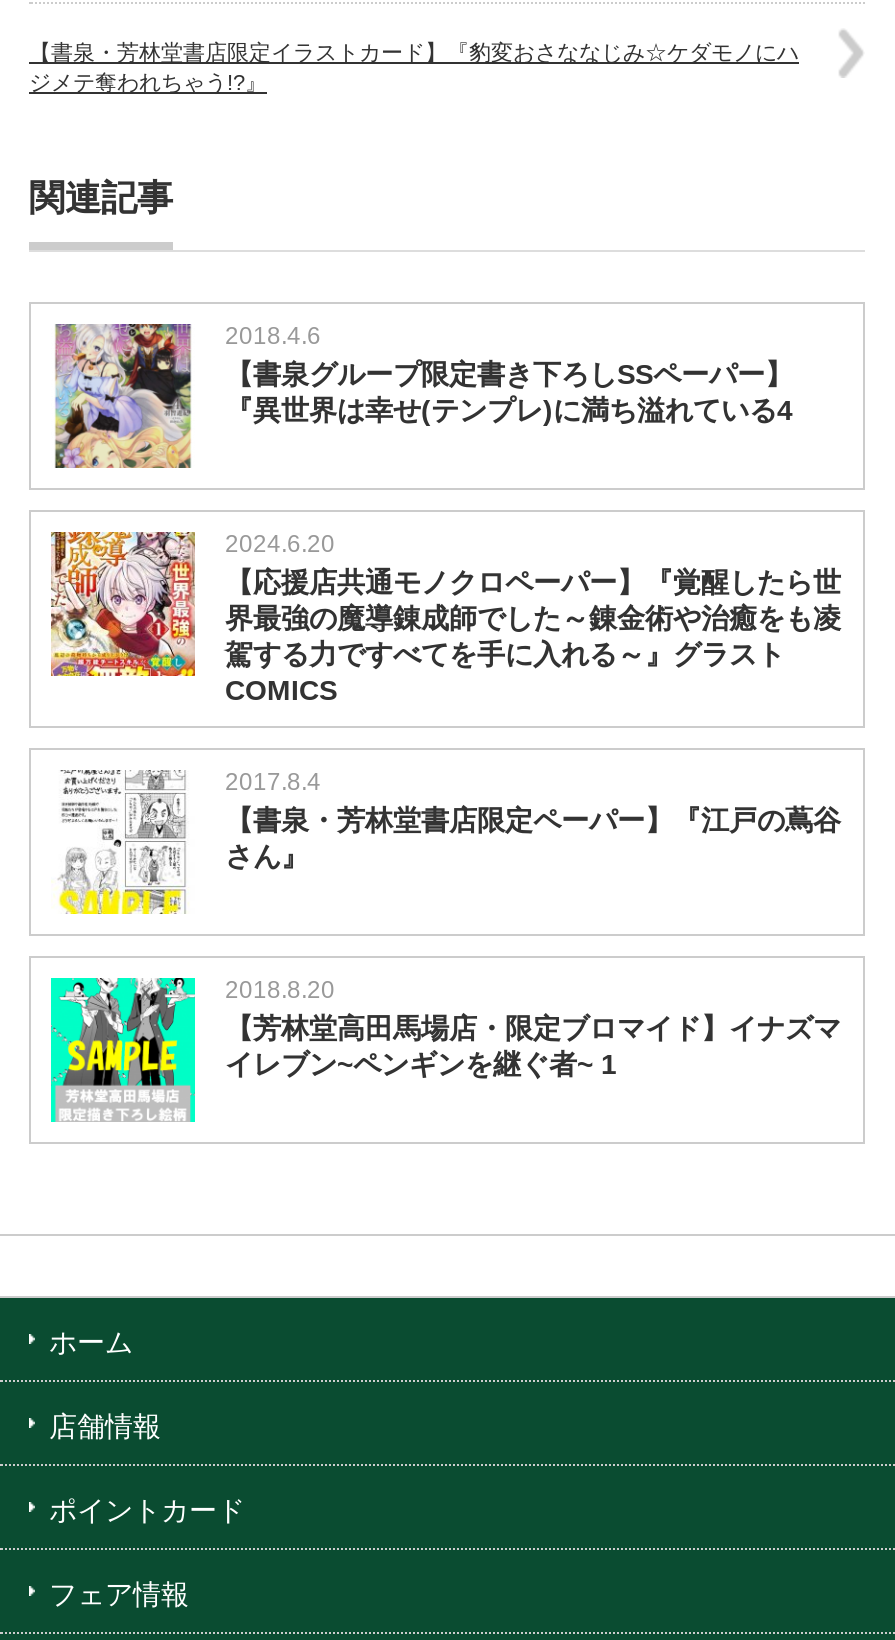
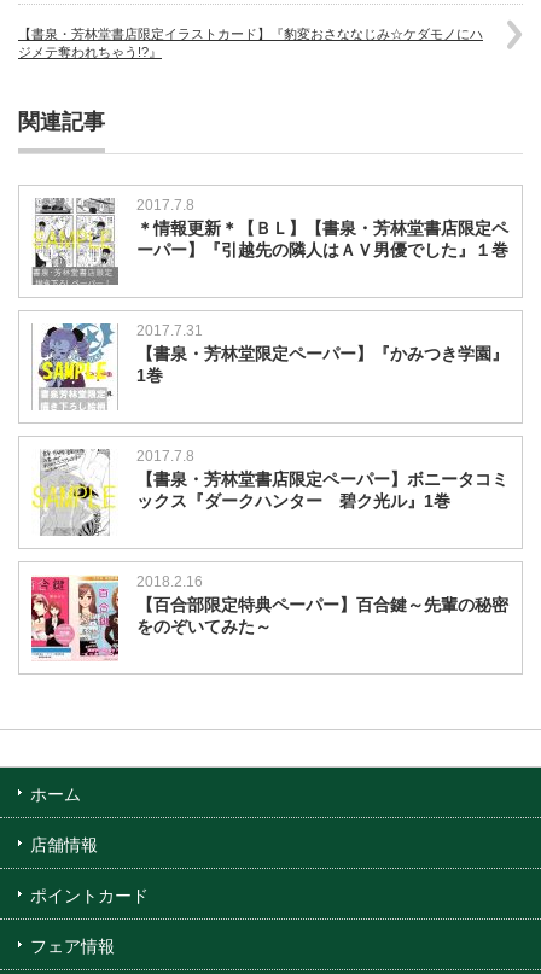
- [image]
- 2018.4.6
- 【書泉グループ限定書き下ろしSSペーパー】
- 『異世界は幸せ(テンプレ)に満ち溢れている4
+ [image]
+ 2017.7.8
+ ＊情報更新＊【ＢＬ】【書泉・芳林堂書店限定ペ
+ ーパー】『引越先の隣人はＡＶ男優でした』１巻

- [image]
- 2024.6.20
- 【応援店共通モノクロペーパー】『覚醒したら世
- 界最強の魔導錬成師でした～錬金術や治癒をも凌
- 駕する力ですべてを手に入れる～』グラスト
- COMICS
+ [image]
+ 2017.7.31
+ 【書泉・芳林堂限定ペーパー】『かみつき学園』
+ 1巻

- [image]
- 2017.8.4
- 【書泉・芳林堂書店限定ペーパー】『江戸の蔦谷
- さん』
+ [image]
+ 2017.7.8
+ 【書泉・芳林堂書店限定ペーパー】ボニータコミ
+ ックス『ダークハンター 碧ク光ル』1巻

- [image]
- 2018.8.20
- 【芳林堂高田馬場店・限定ブロマイド】イナズマ
- イレブン~ペンギンを継ぐ者~ 1
+ [image]
+ 2018.2.16
+ 【百合部限定特典ペーパー】百合鍵～先輩の秘密
+ をのぞいてみた～
